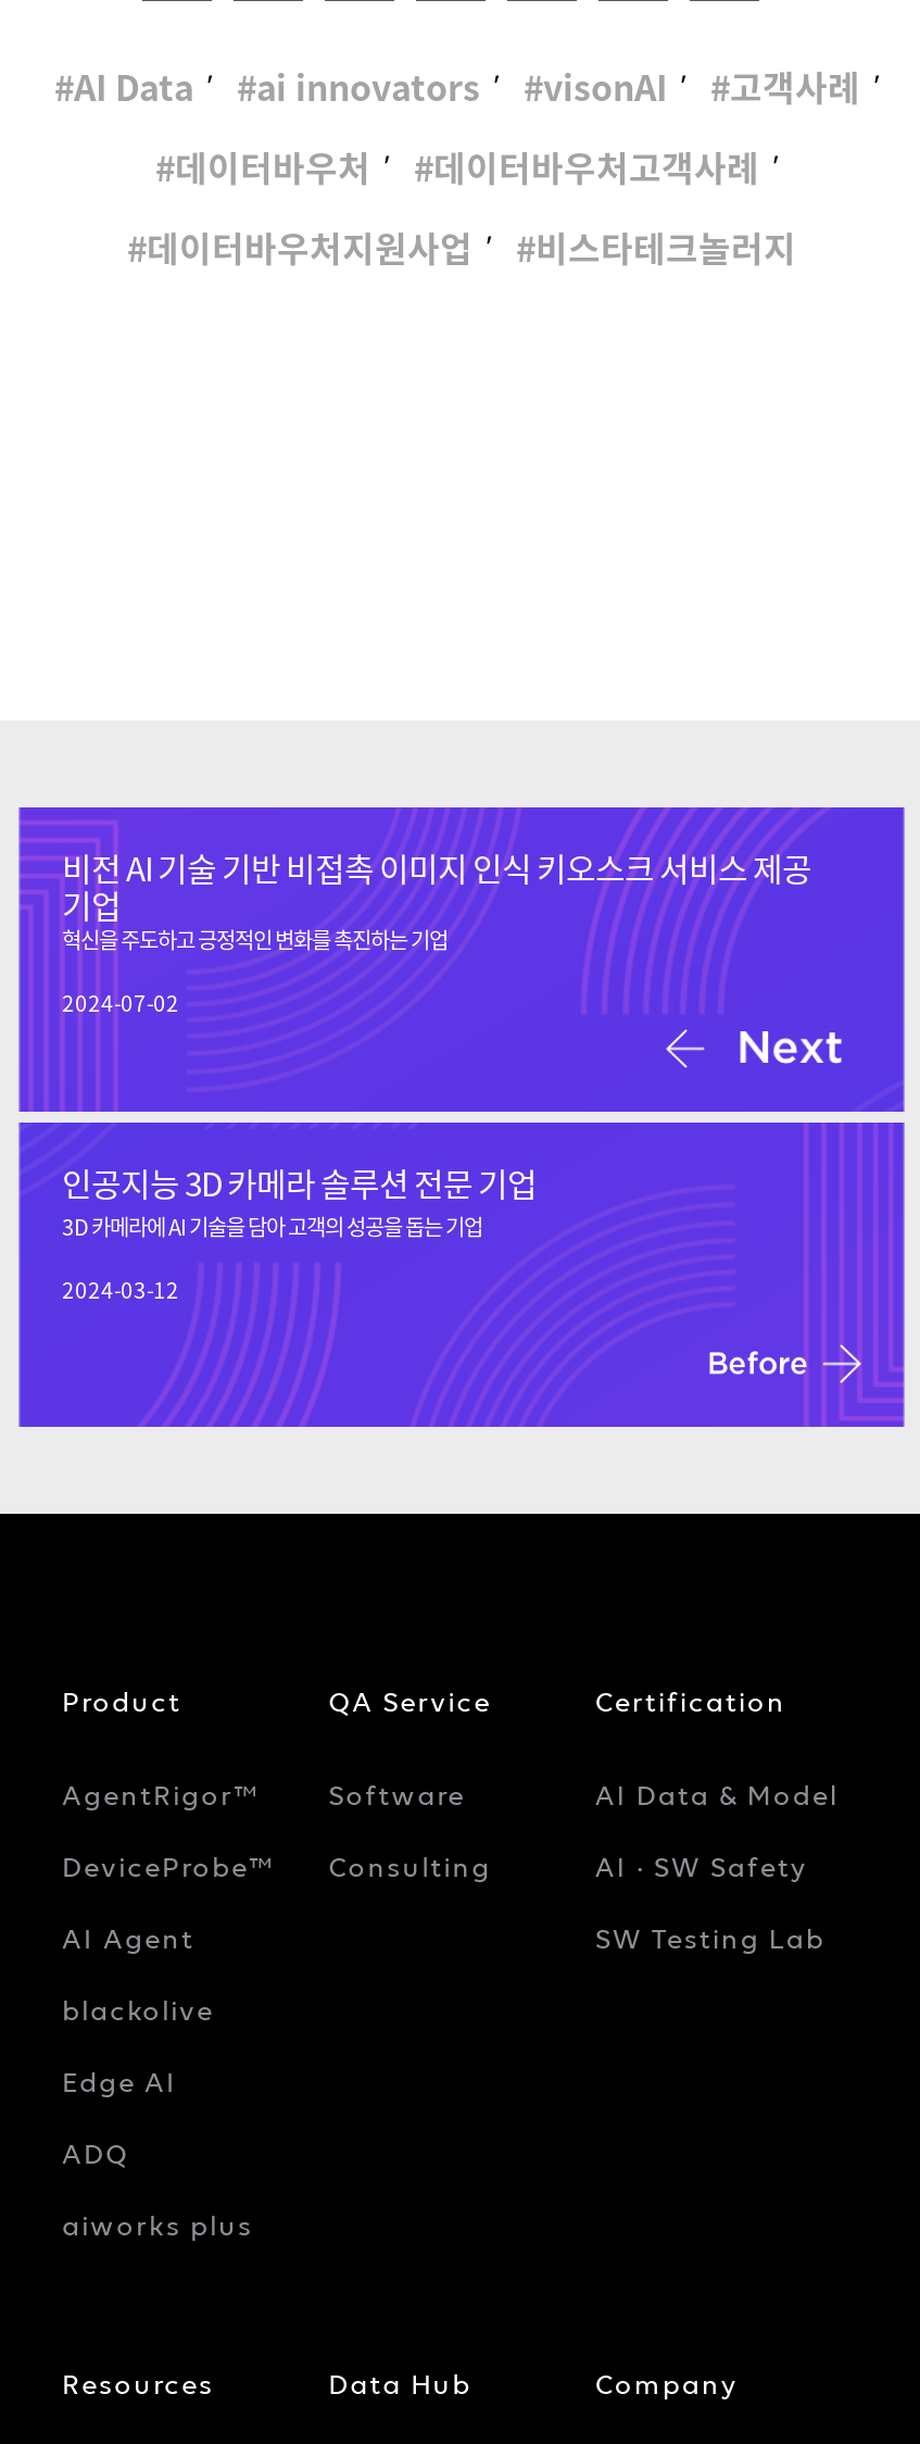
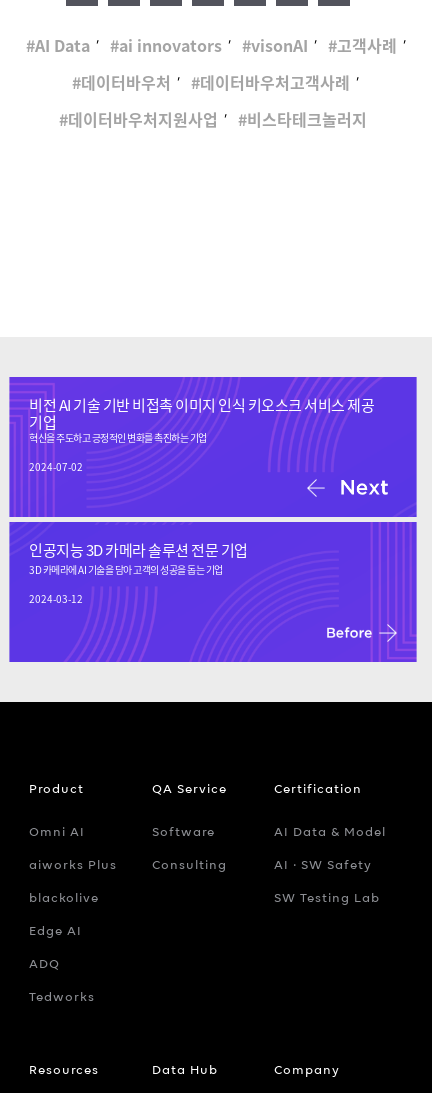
- AgentRigor™
- DeviceProbe™
- AI Agent
+ Omni AI
+ aiworks Plus

- aiworks plus
+ Tedworks
